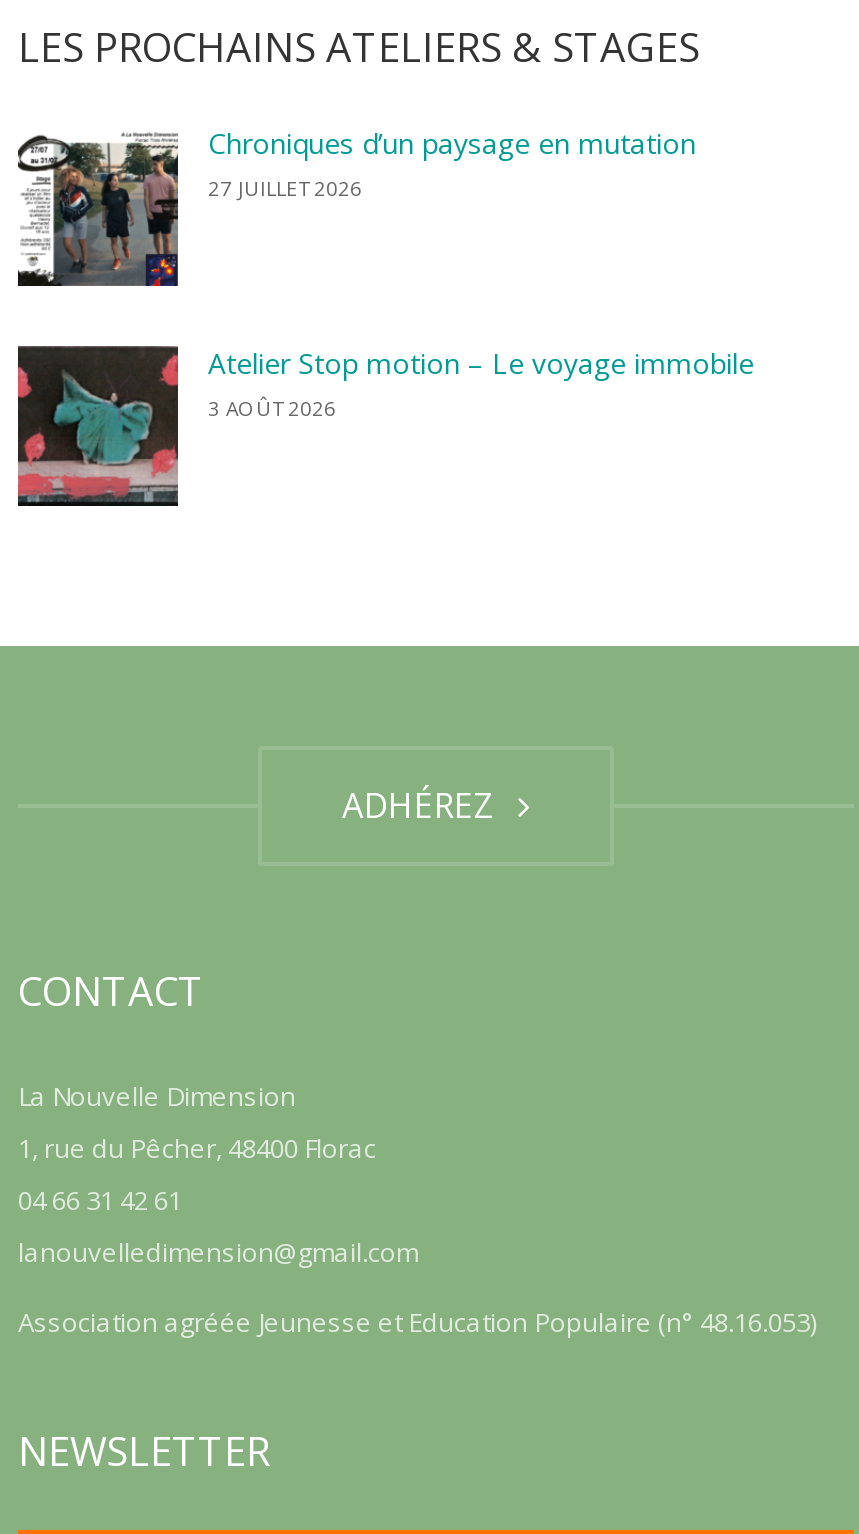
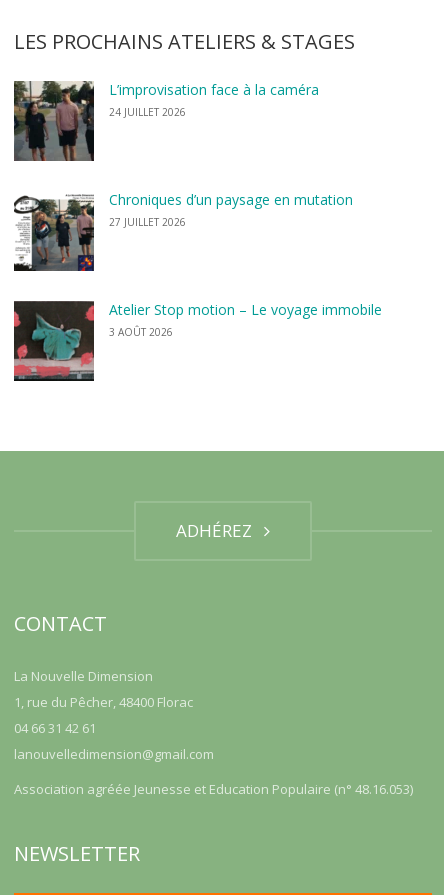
+ [image]
+ L’improvisation face à la caméra
+ 24 JUILLET 2026
